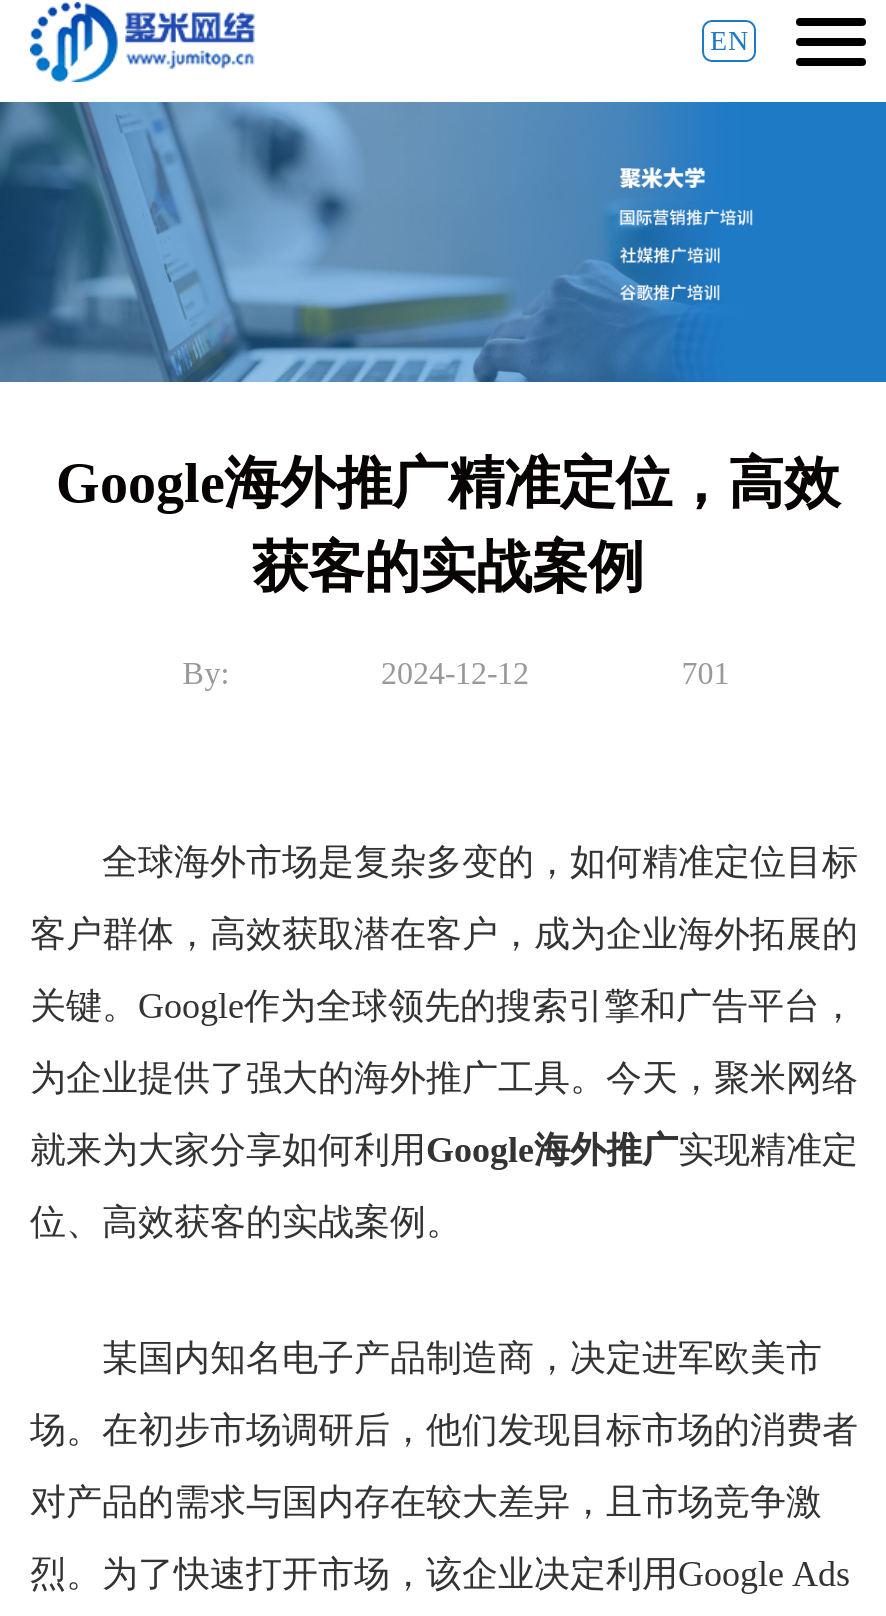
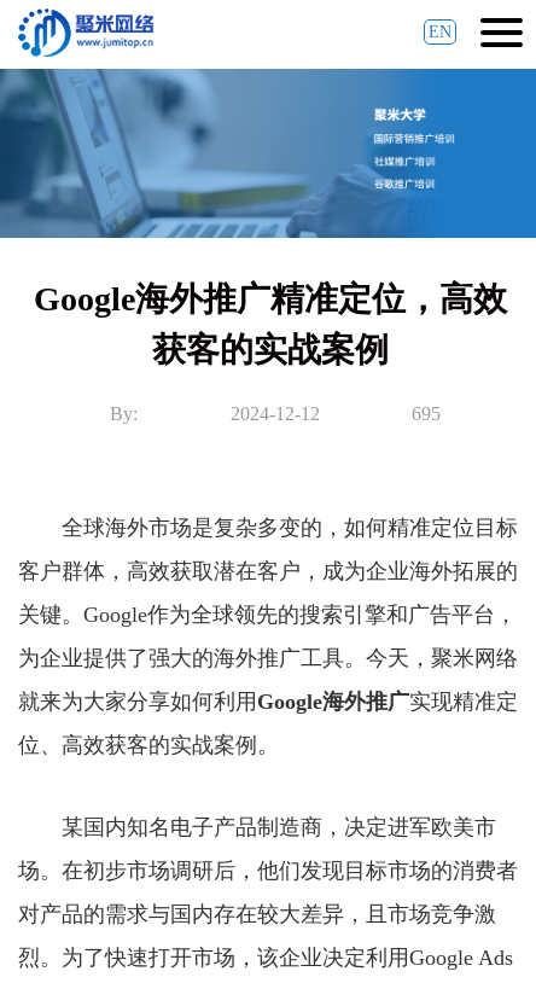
- 701
+ 695
